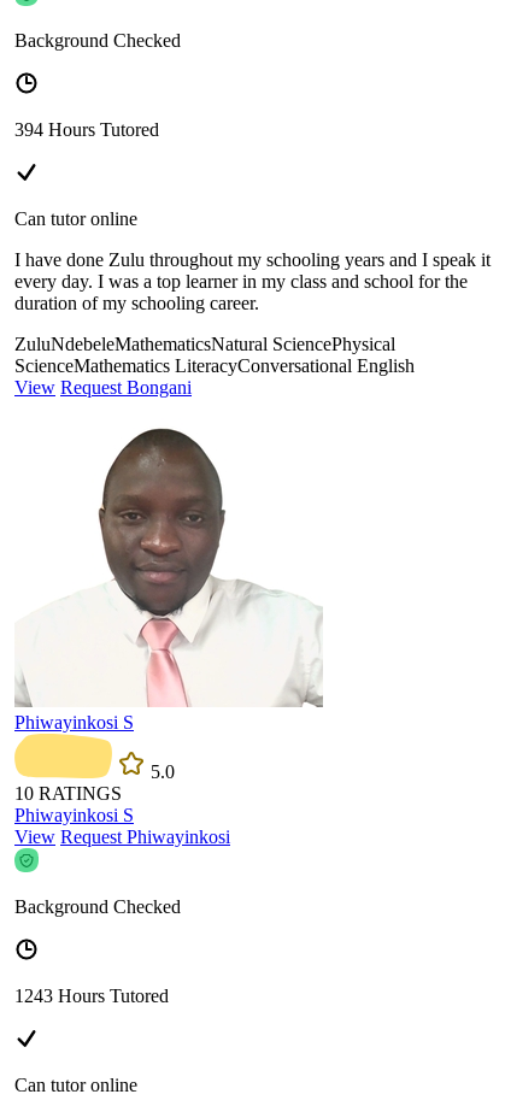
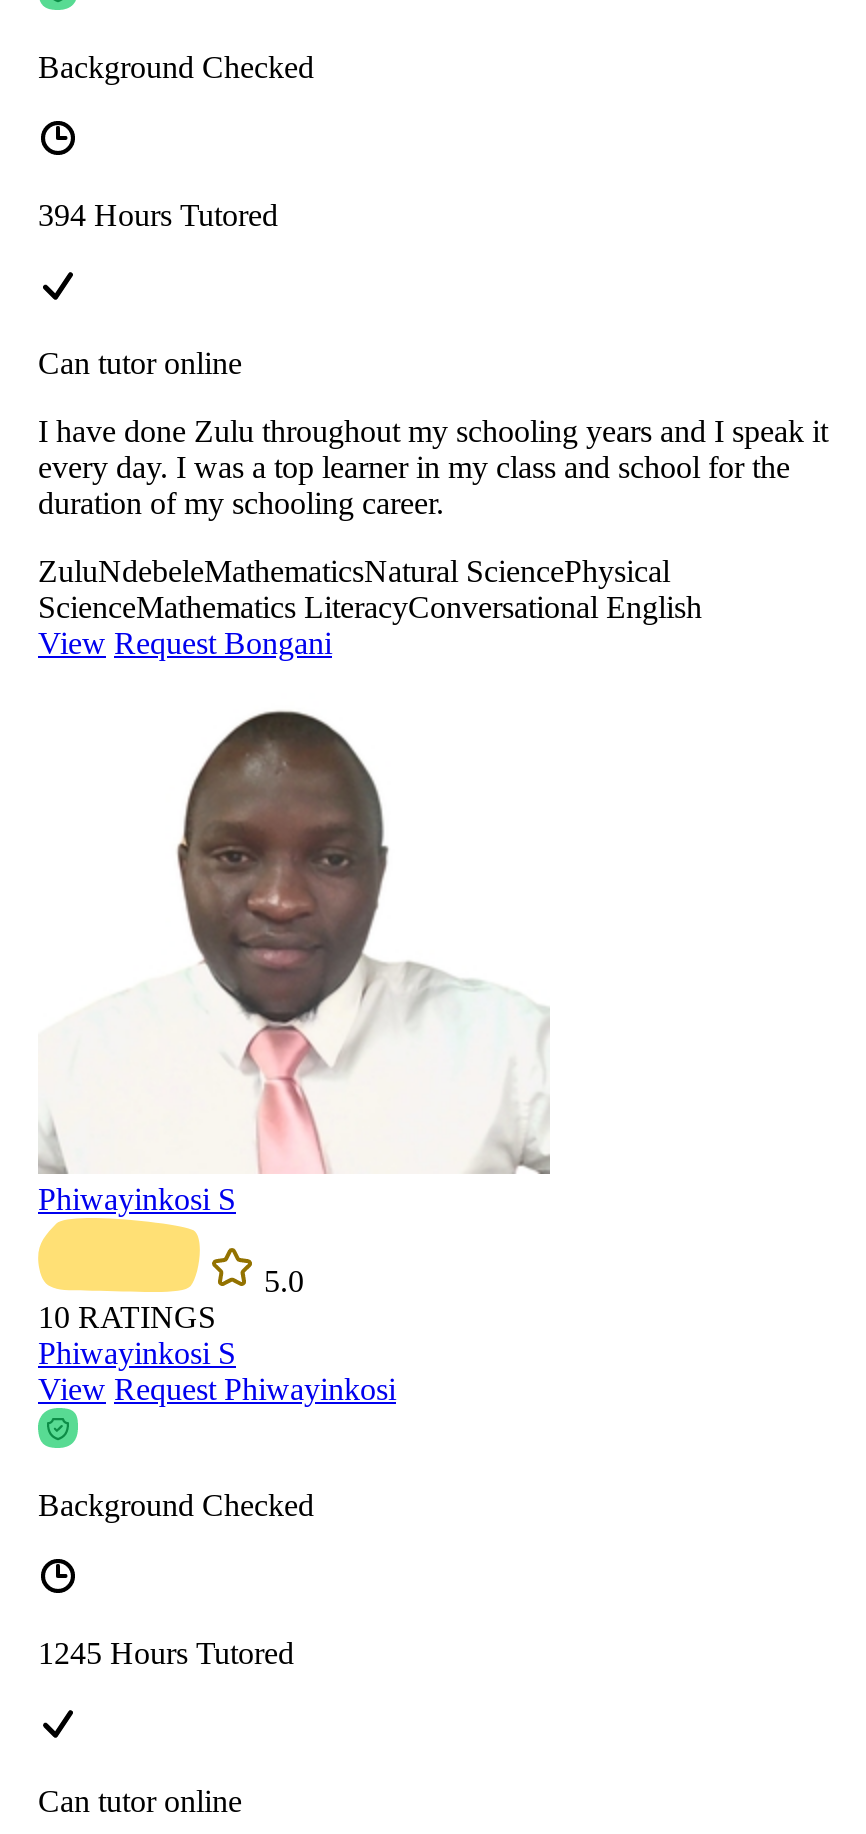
- 1243 Hours Tutored
+ 1245 Hours Tutored
